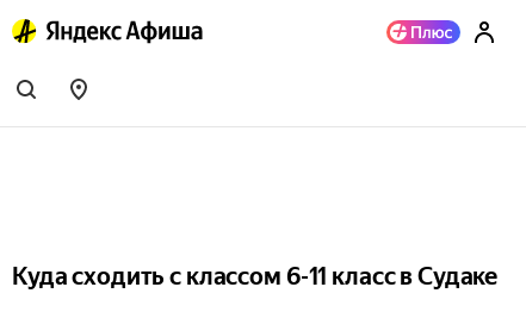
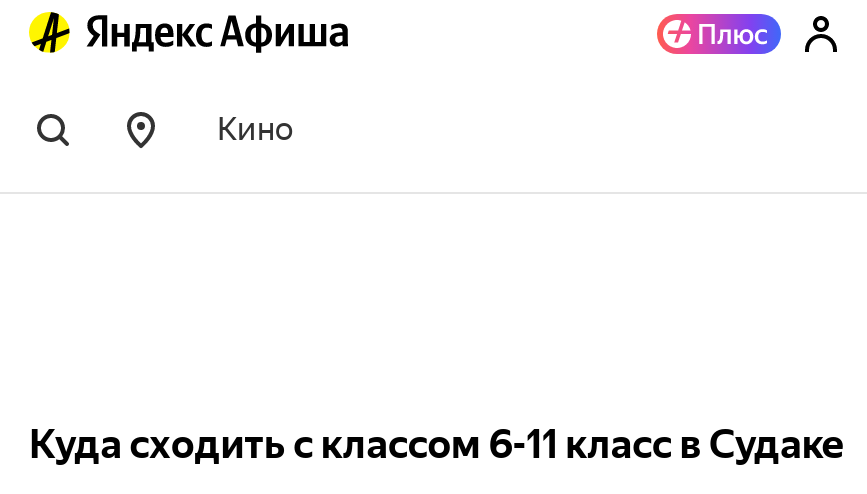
+ Кино
